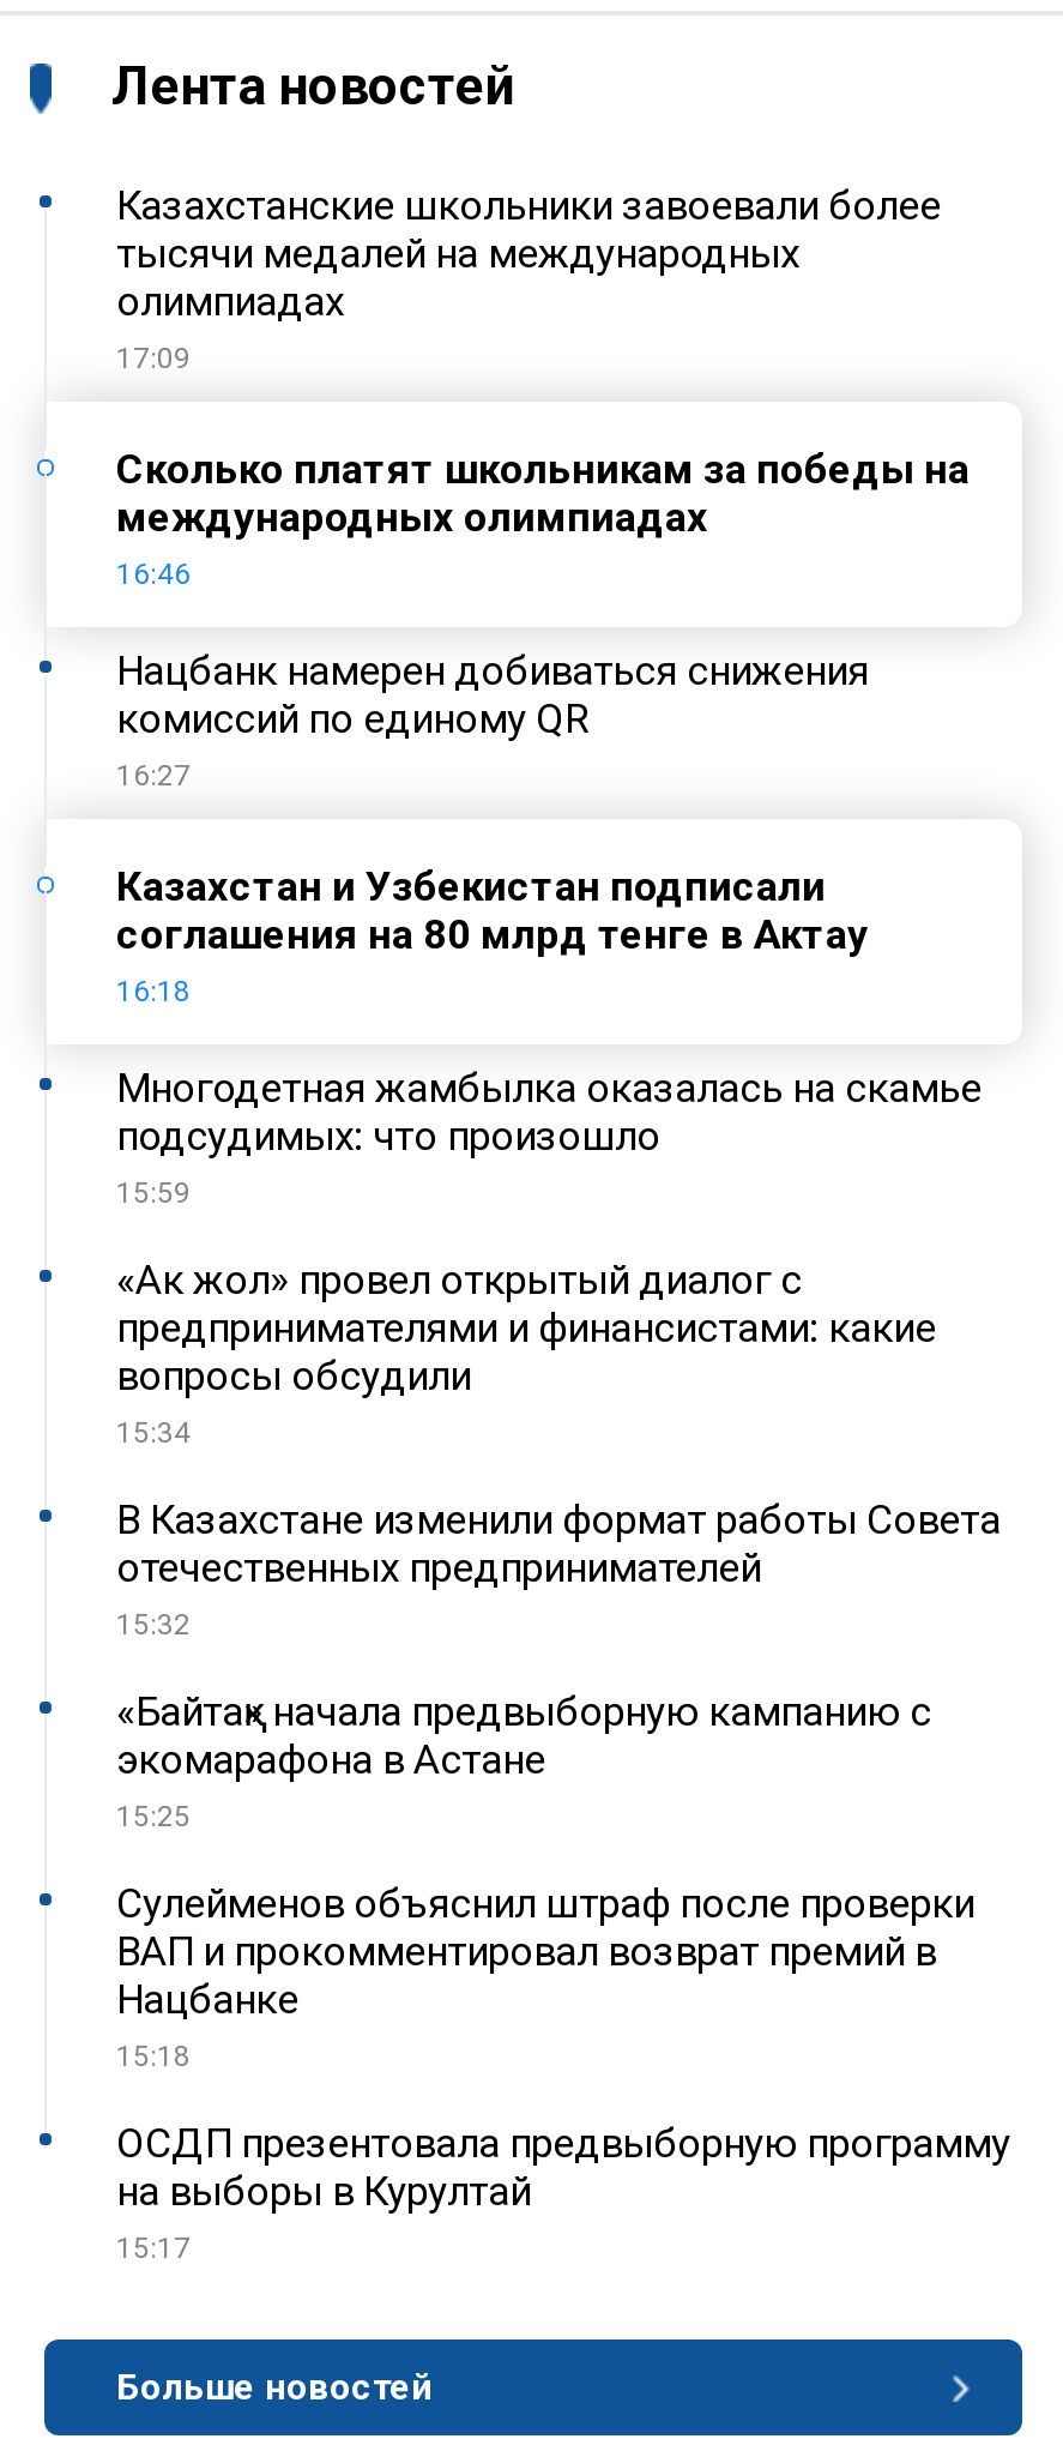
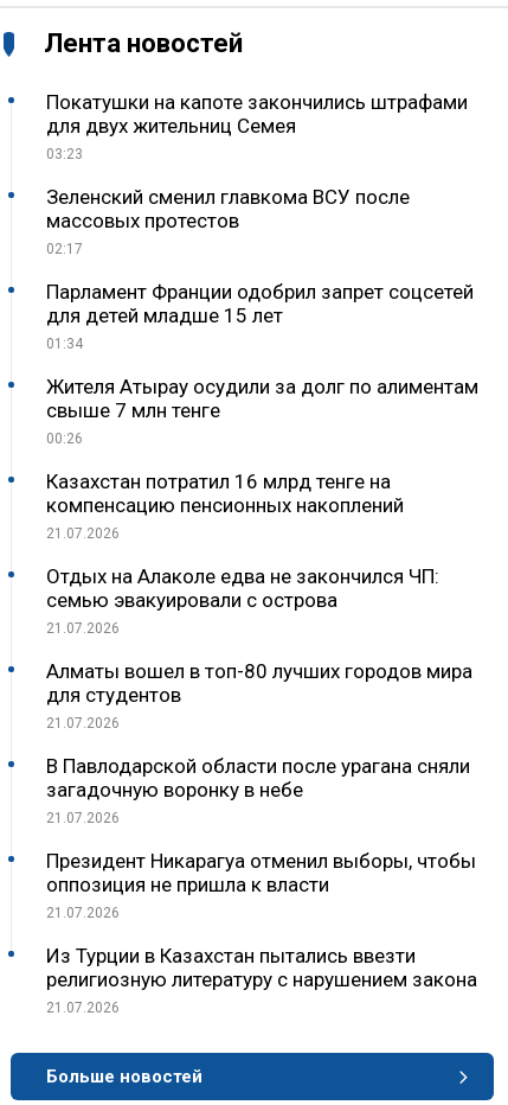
- Казахстанские школьники завоевали более
- тысячи медалей на международных
- олимпиадах
- 17:09
+ Покатушки на капоте закончились штрафами
+ для двух жительниц Семея
+ 03:23

- Сколько платят школьникам за победы на
- международных олимпиадах
- 16:46
+ Зеленский сменил главкома ВСУ после
+ массовых протестов
+ 02:17

- Нацбанк намерен добиваться снижения
- комиссий по единому QR
- 16:27
+ Парламент Франции одобрил запрет соцсетей
+ для детей младше 15 лет
+ 01:34

- Казахстан и Узбекистан подписали
- соглашения на 80 млрд тенге в Актау
- 16:18
+ Жителя Атырау осудили за долг по алиментам
+ свыше 7 млн тенге
+ 00:26

- Многодетная жамбылка оказалась на скамье
- подсудимых: что произошло
- 15:59
+ Казахстан потратил 16 млрд тенге на
+ компенсацию пенсионных накоплений
+ 21.07.2026

- «Ак жол» провел открытый диалог с
- предпринимателями и финансистами: какие
- вопросы обсудили
- 15:34
+ Отдых на Алаколе едва не закончился ЧП:
+ семью эвакуировали с острова
+ 21.07.2026

- В Казахстане изменили формат работы Совета
- отечественных предпринимателей
- 15:32
+ Алматы вошел в топ-80 лучших городов мира
+ для студентов
+ 21.07.2026

- «Байтақ» начала предвыборную кампанию с
- экомарафона в Астане
- 15:25
+ В Павлодарской области после урагана сняли
+ загадочную воронку в небе
+ 21.07.2026

- Сулейменов объяснил штраф после проверки
- ВАП и прокомментировал возврат премий в
- Нацбанке
- 15:18
+ Президент Никарагуа отменил выборы, чтобы
+ оппозиция не пришла к власти
+ 21.07.2026

- ОСДП презентовала предвыборную программу
- на выборы в Курултай
- 15:17
+ Из Турции в Казахстан пытались ввезти
+ религиозную литературу с нарушением закона
+ 21.07.2026
